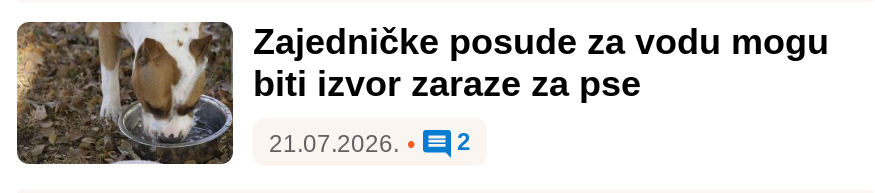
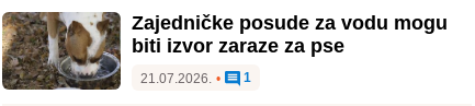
- 21.07.2026. • 2
+ 21.07.2026. • 1
